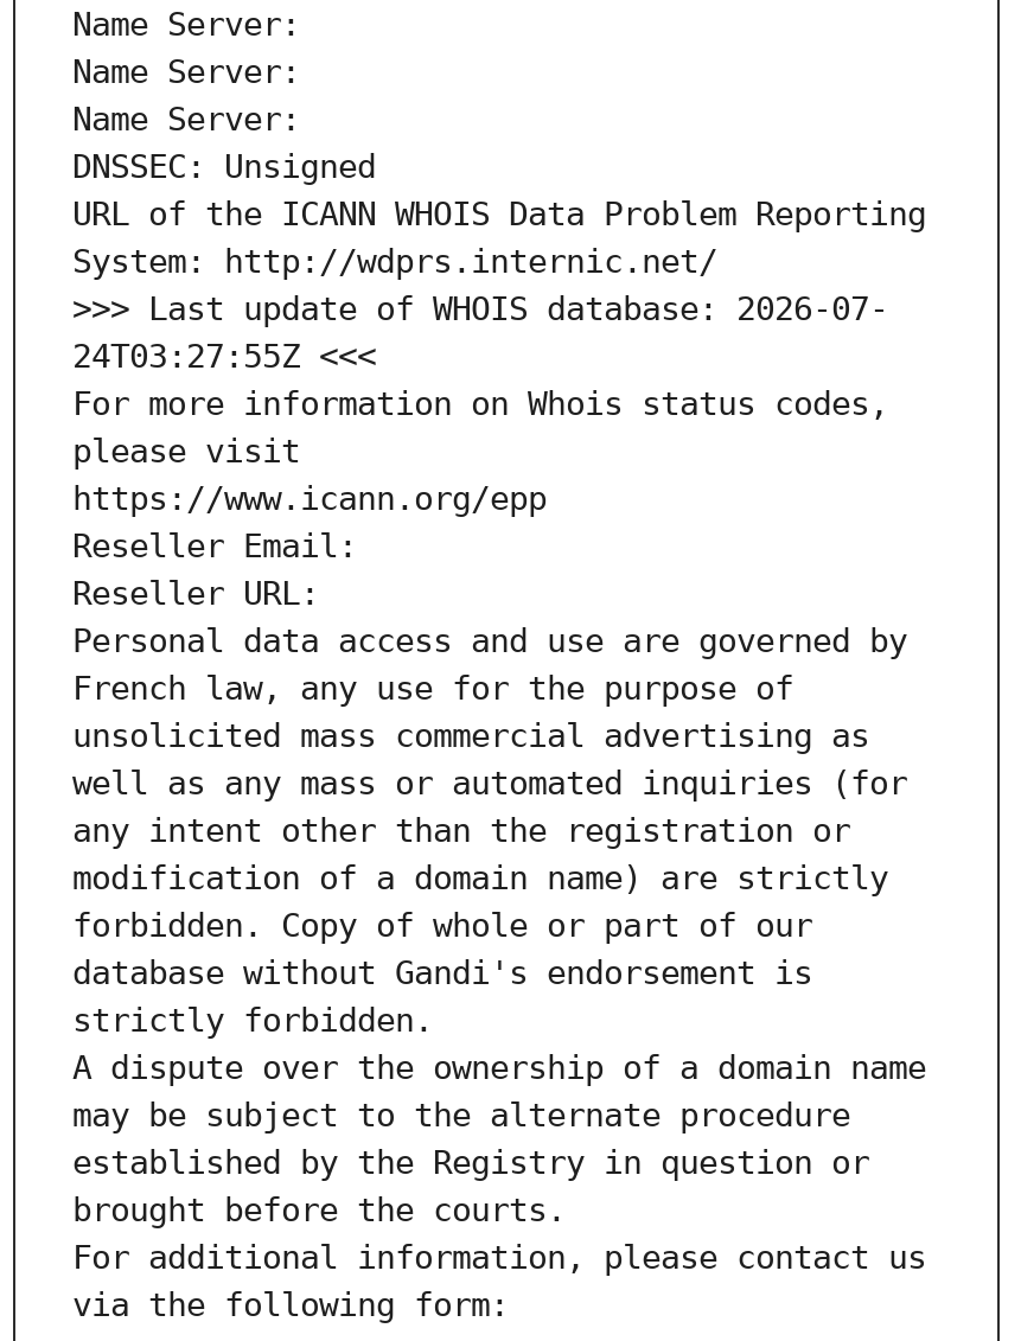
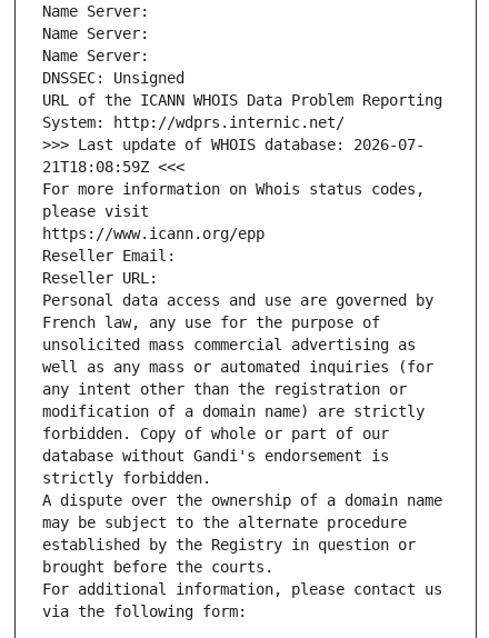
- 24T03:27:55Z <<<
+ 21T18:08:59Z <<<
